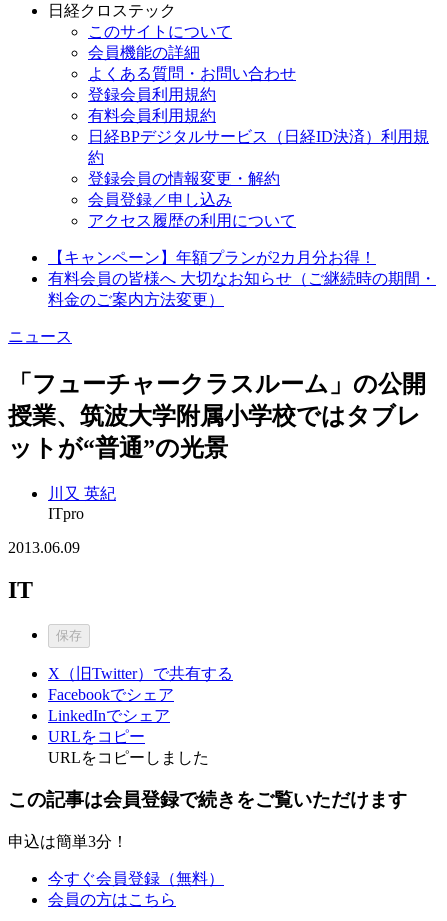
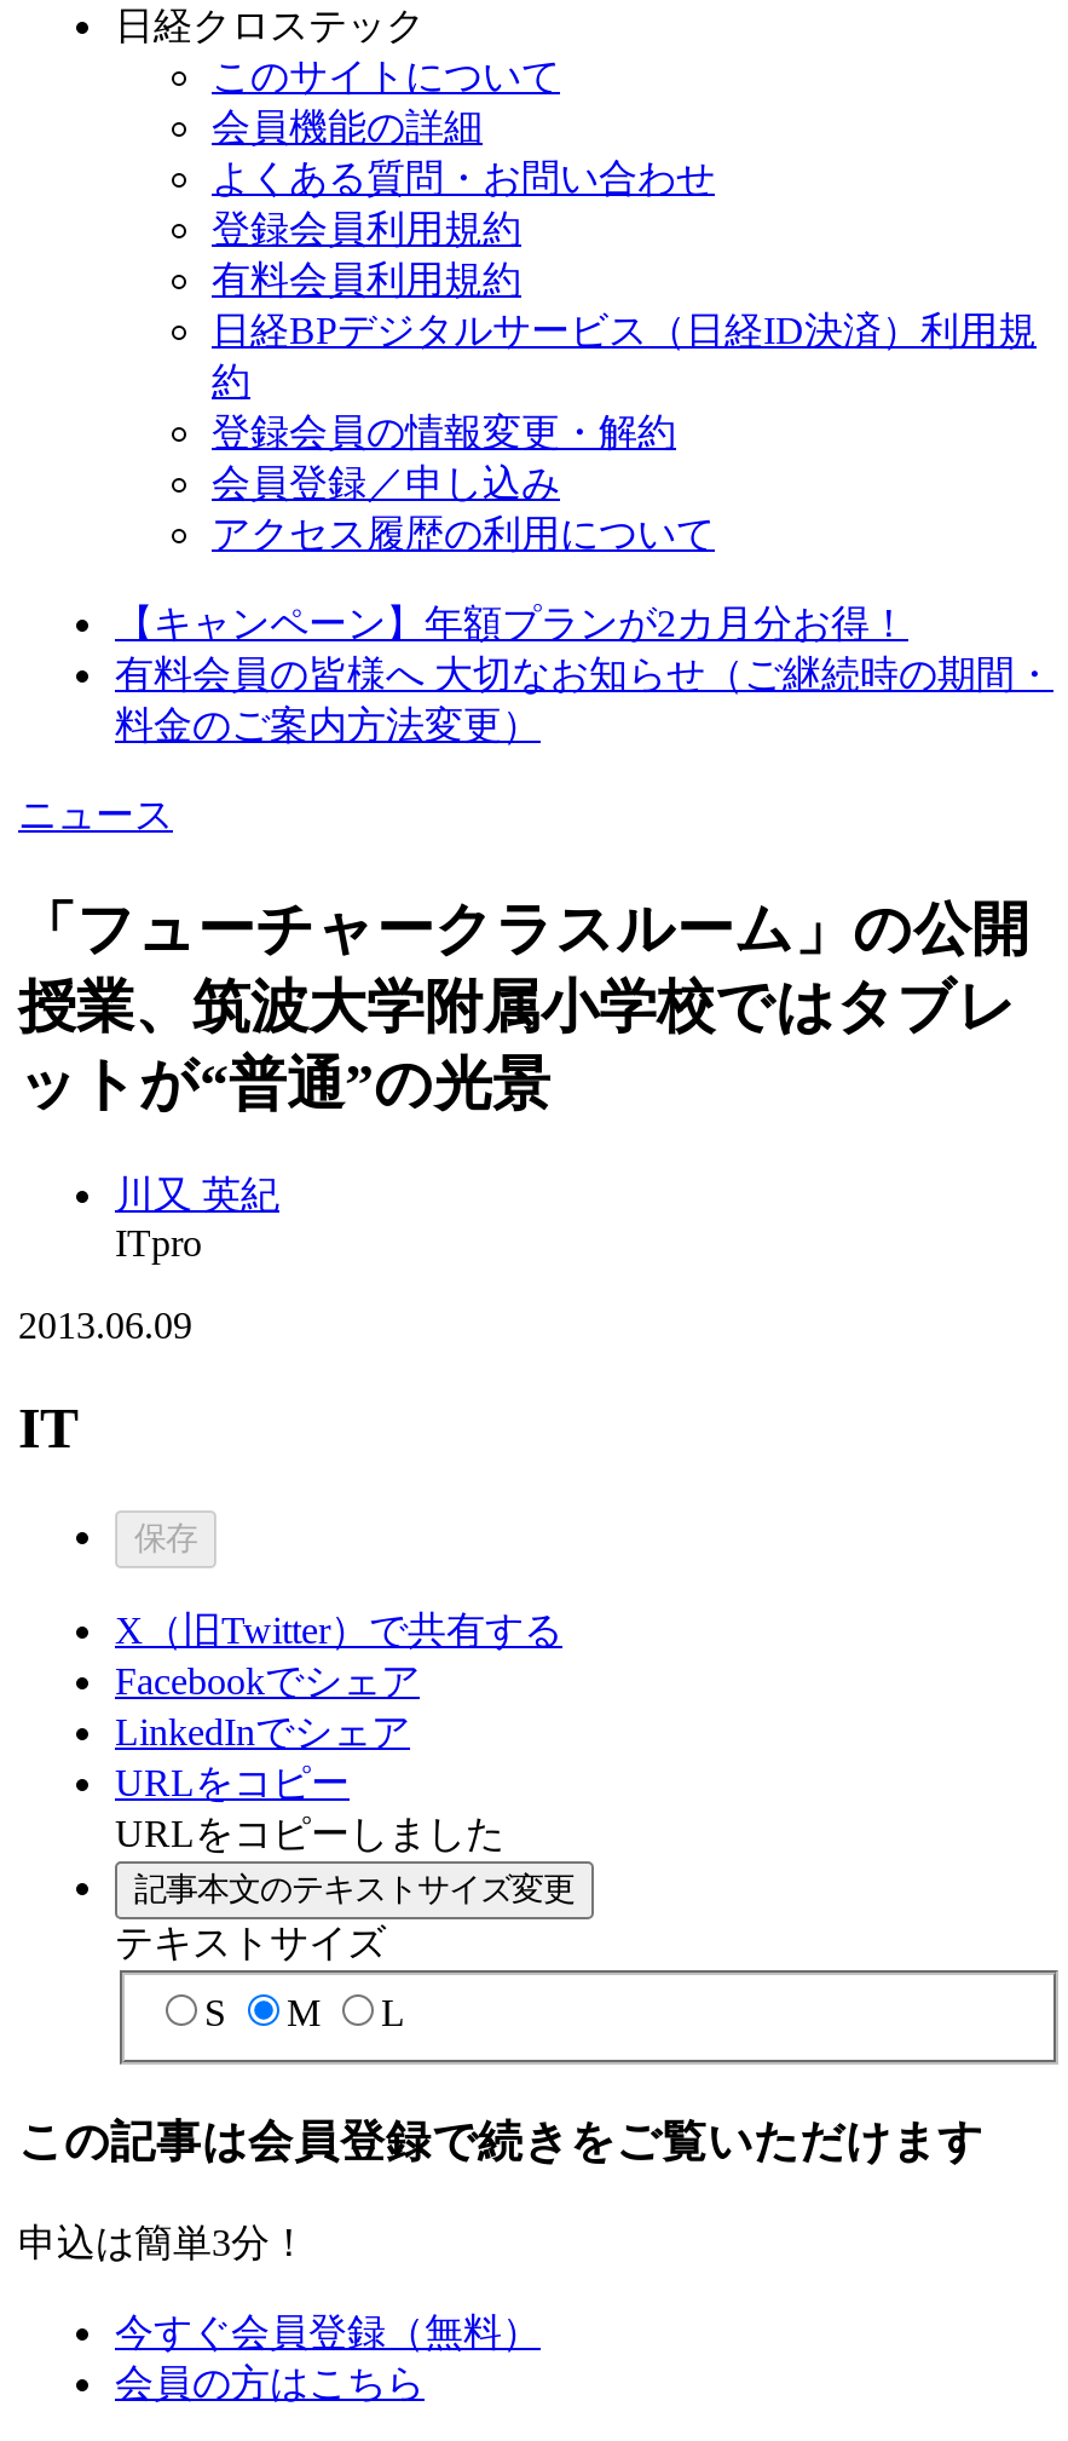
+ 記事本文のテキストサイズ変更
+ テキストサイズ
+ S
+ M
+ L
